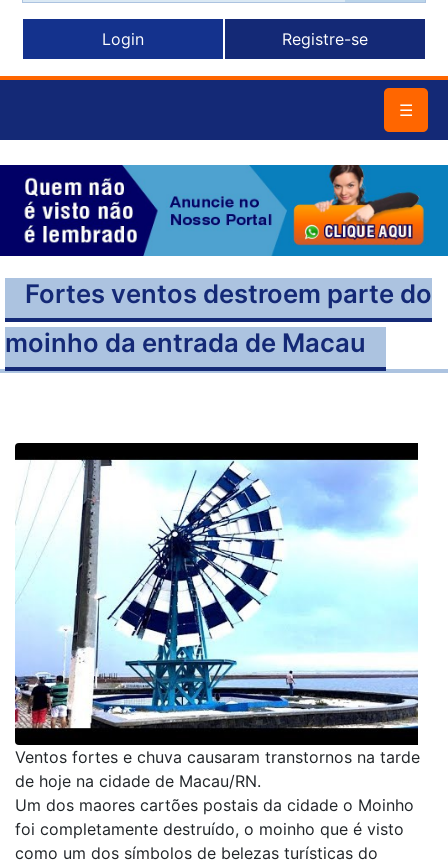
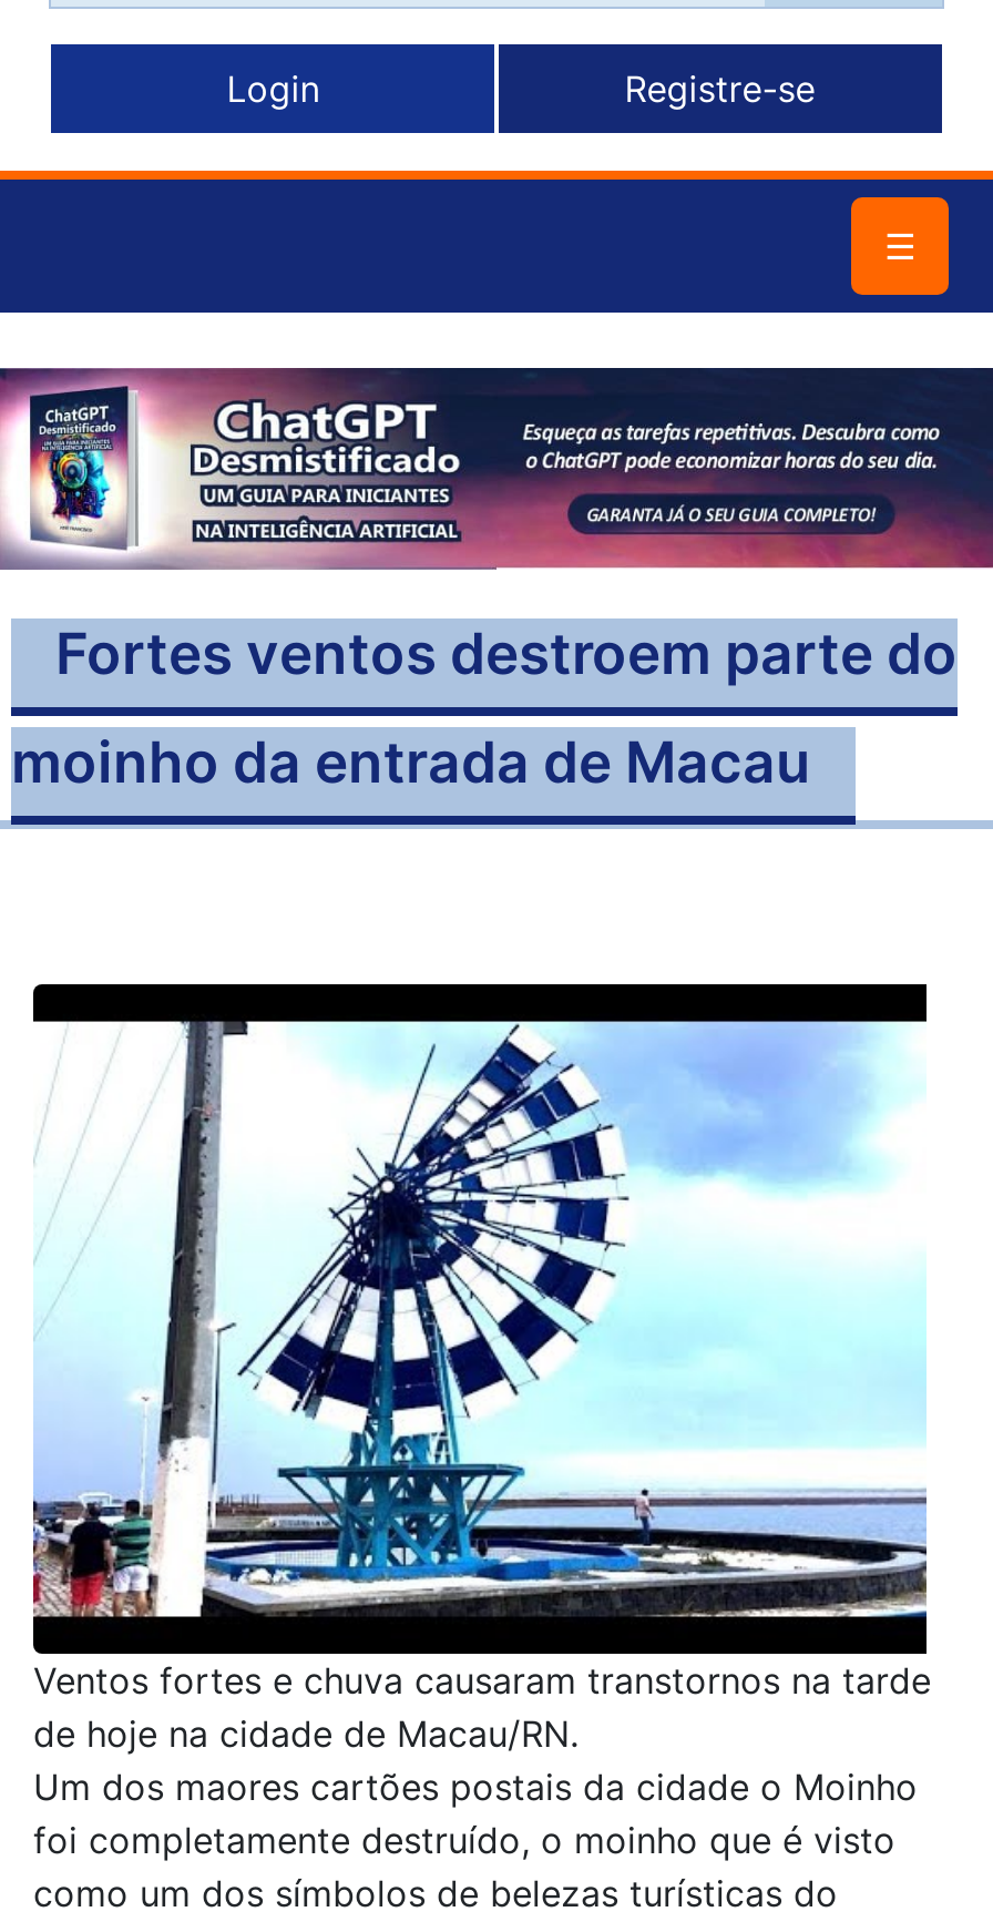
- [image]
+ [image]
